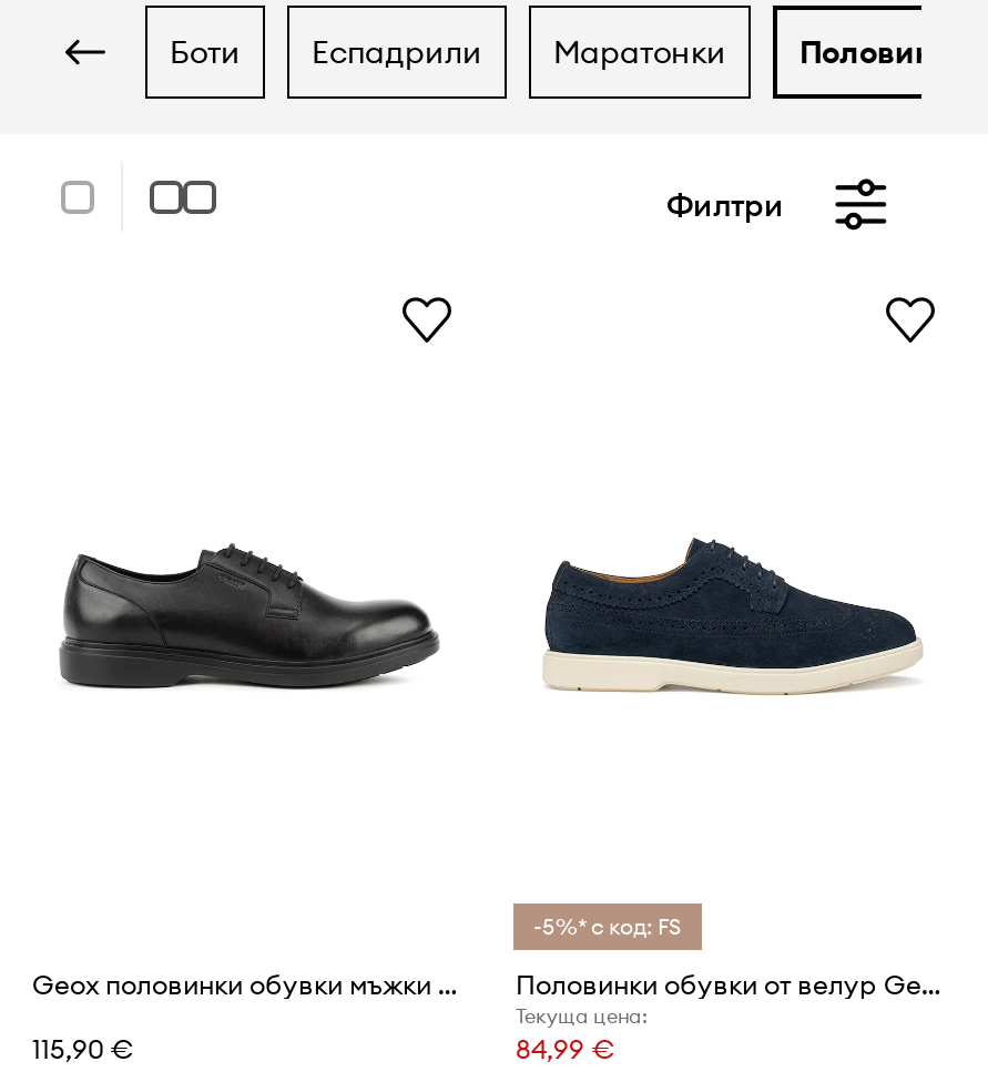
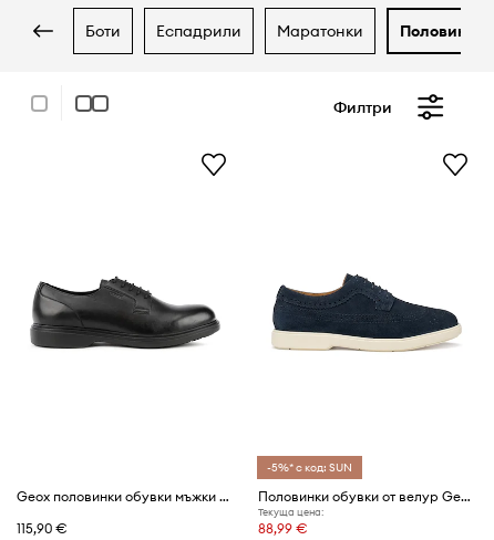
- -5%* с код: FS
+ -5%* с код: SUN

- 84,99 €
+ 88,99 €
